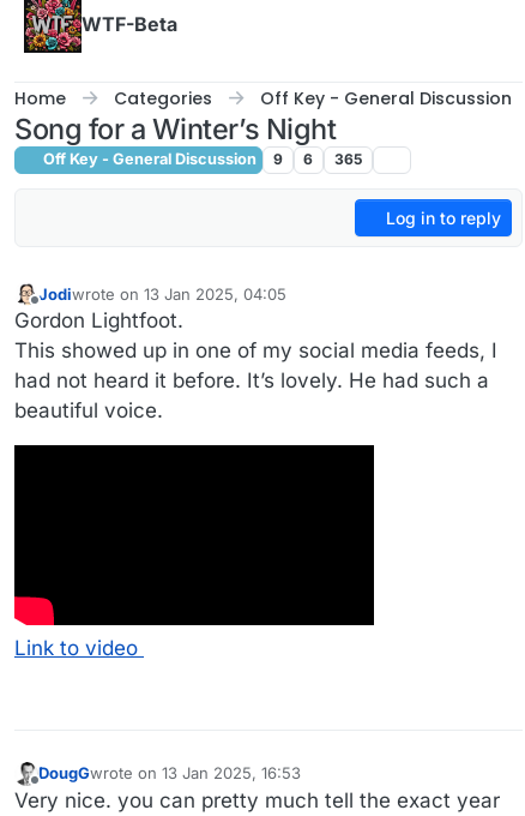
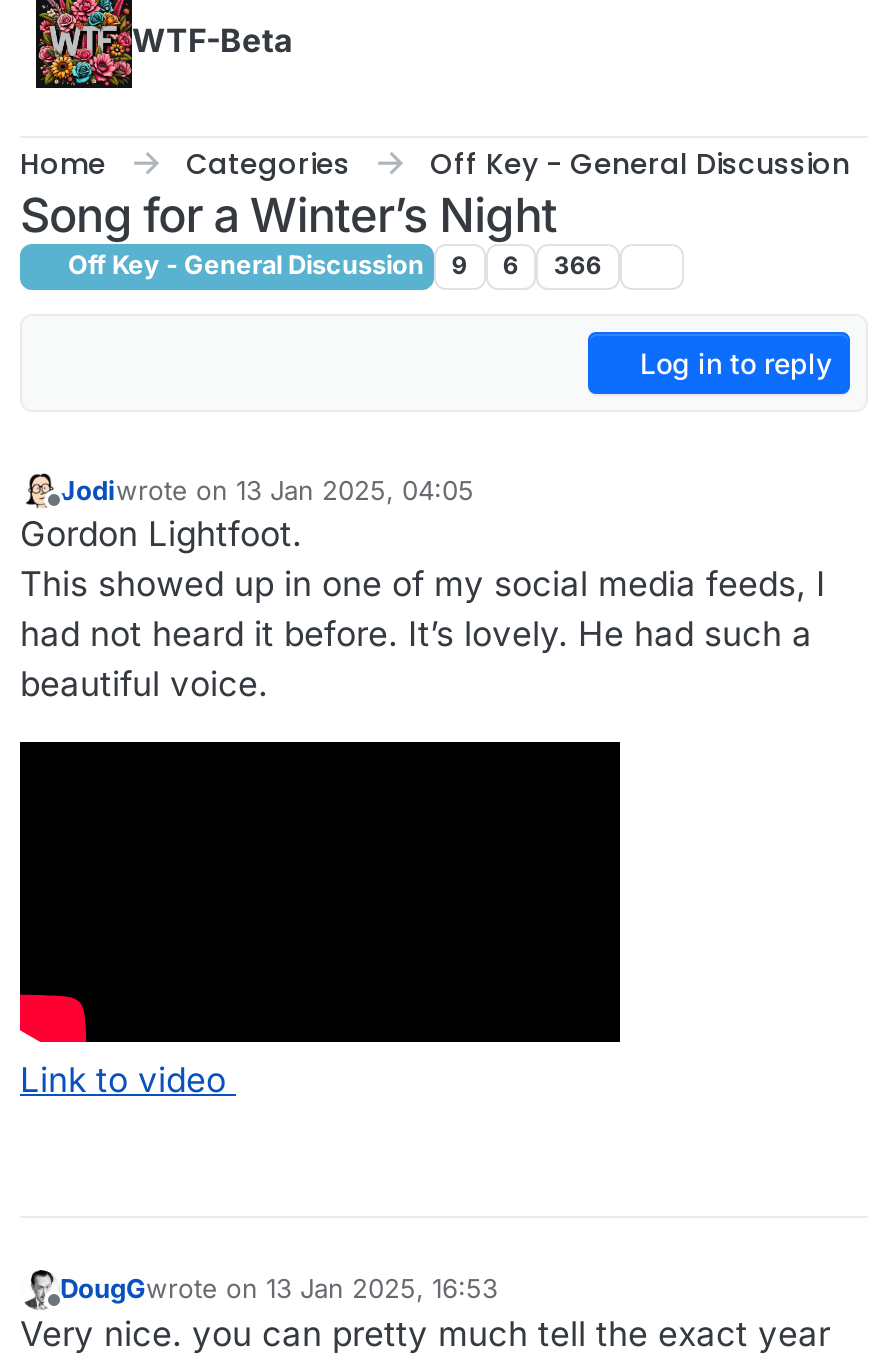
- Off Key - General Discussion 9 6 365
+ Off Key - General Discussion 9 6 366
